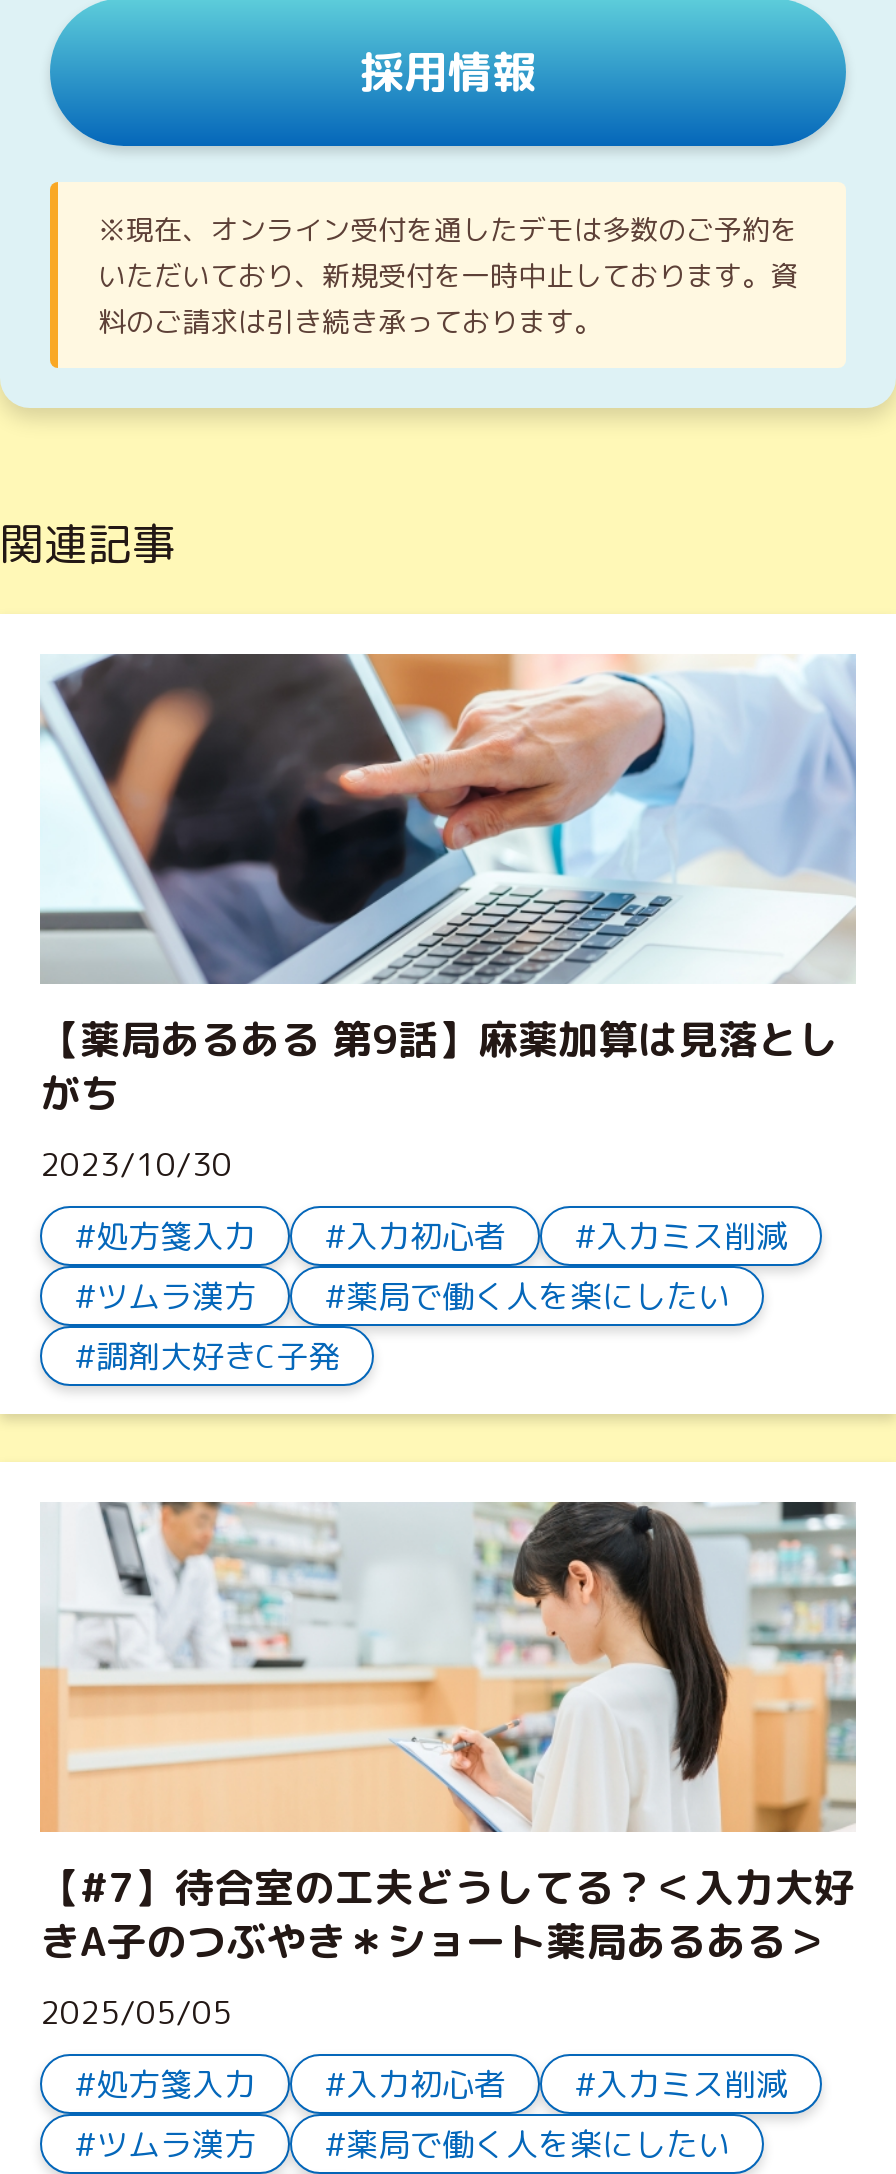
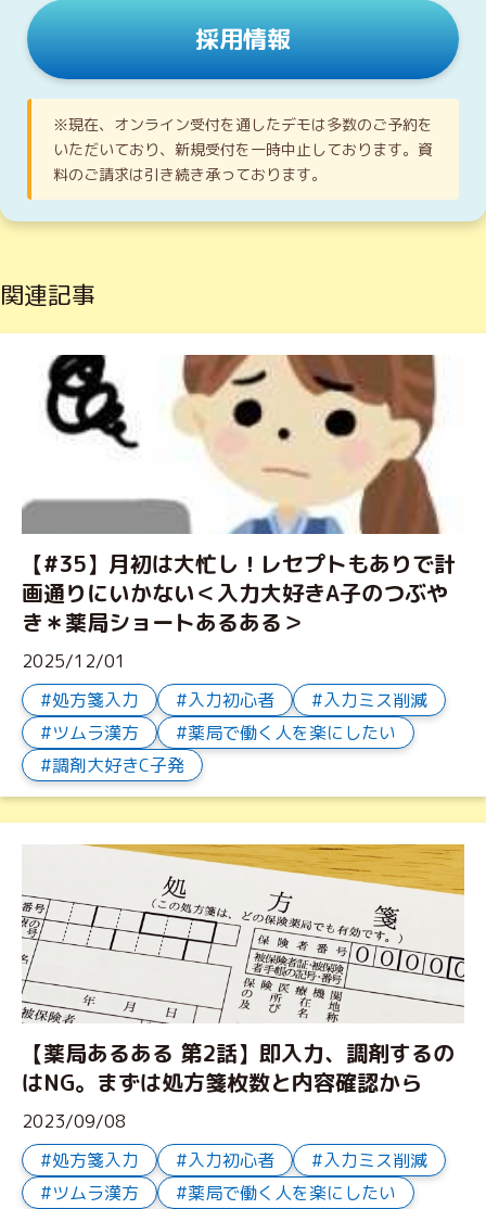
- [image]
- 【薬局あるある 第9話】麻薬加算は見落とし
- がち
- 2023/10/30
+ [image]
+ 【#35】月初は大忙し！レセプトもありで計
+ 画通りにいかない＜入力大好きA子のつぶや
+ き＊薬局ショートあるある＞
+ 2025/12/01

- [image]
- 【#7】待合室の工夫どうしてる？＜入力大好
- きA子のつぶやき＊ショート薬局あるある＞
- 2025/05/05
+ [image]
+ 【薬局あるある 第2話】即入力、調剤するの
+ はNG。まずは処方箋枚数と内容確認から
+ 2023/09/08
